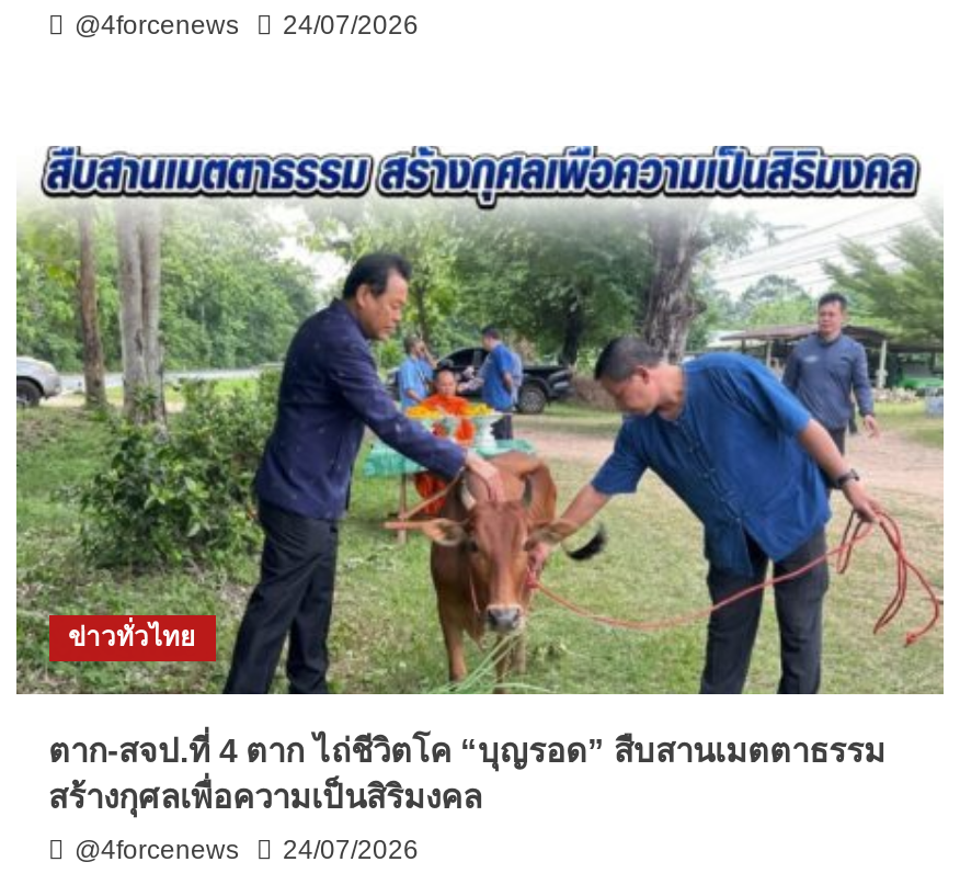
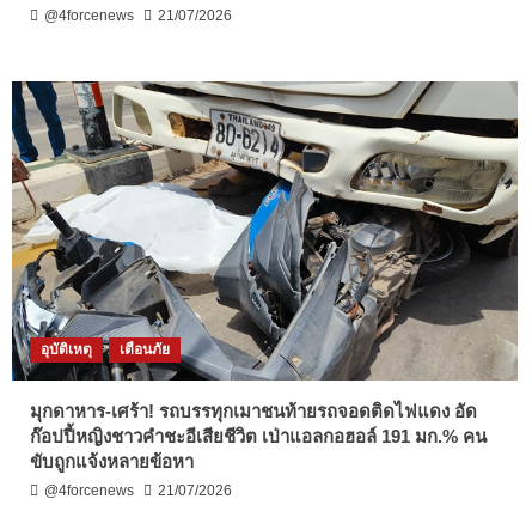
- @4forcenews 24/07/2026
+ @4forcenews 21/07/2026

- [image]
- ข่าวทั่วไทย
+ [image]
+ อุบัติเหตุ
+ เตือนภัย

- ตาก-สจป.ที่ 4 ตาก ไถ่ชีวิตโค “บุญรอด” สืบสานเมตตาธรรม
- สร้างกุศลเพื่อความเป็นสิริมงคล
+ มุกดาหาร-เศร้า! รถบรรทุกเมาชนท้ายรถจอดติดไฟแดง อัด
+ ก๊อปปี้หญิงชาวคำชะอีเสียชีวิต เป่าแอลกอฮอล์ 191 มก.% คน
+ ขับถูกแจ้งหลายข้อหา

- @4forcenews 24/07/2026
+ @4forcenews 21/07/2026
